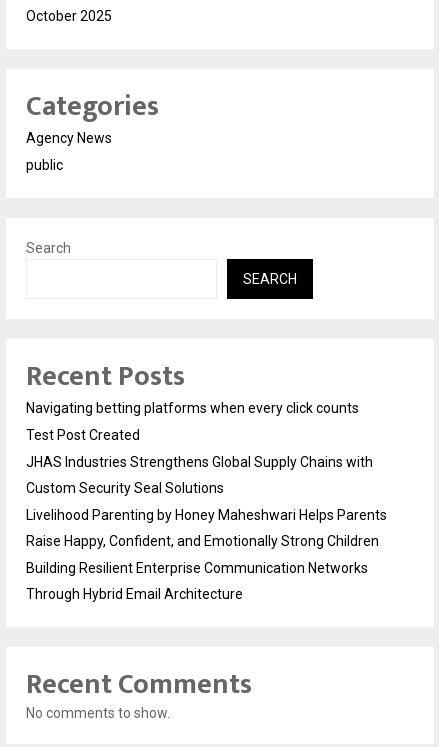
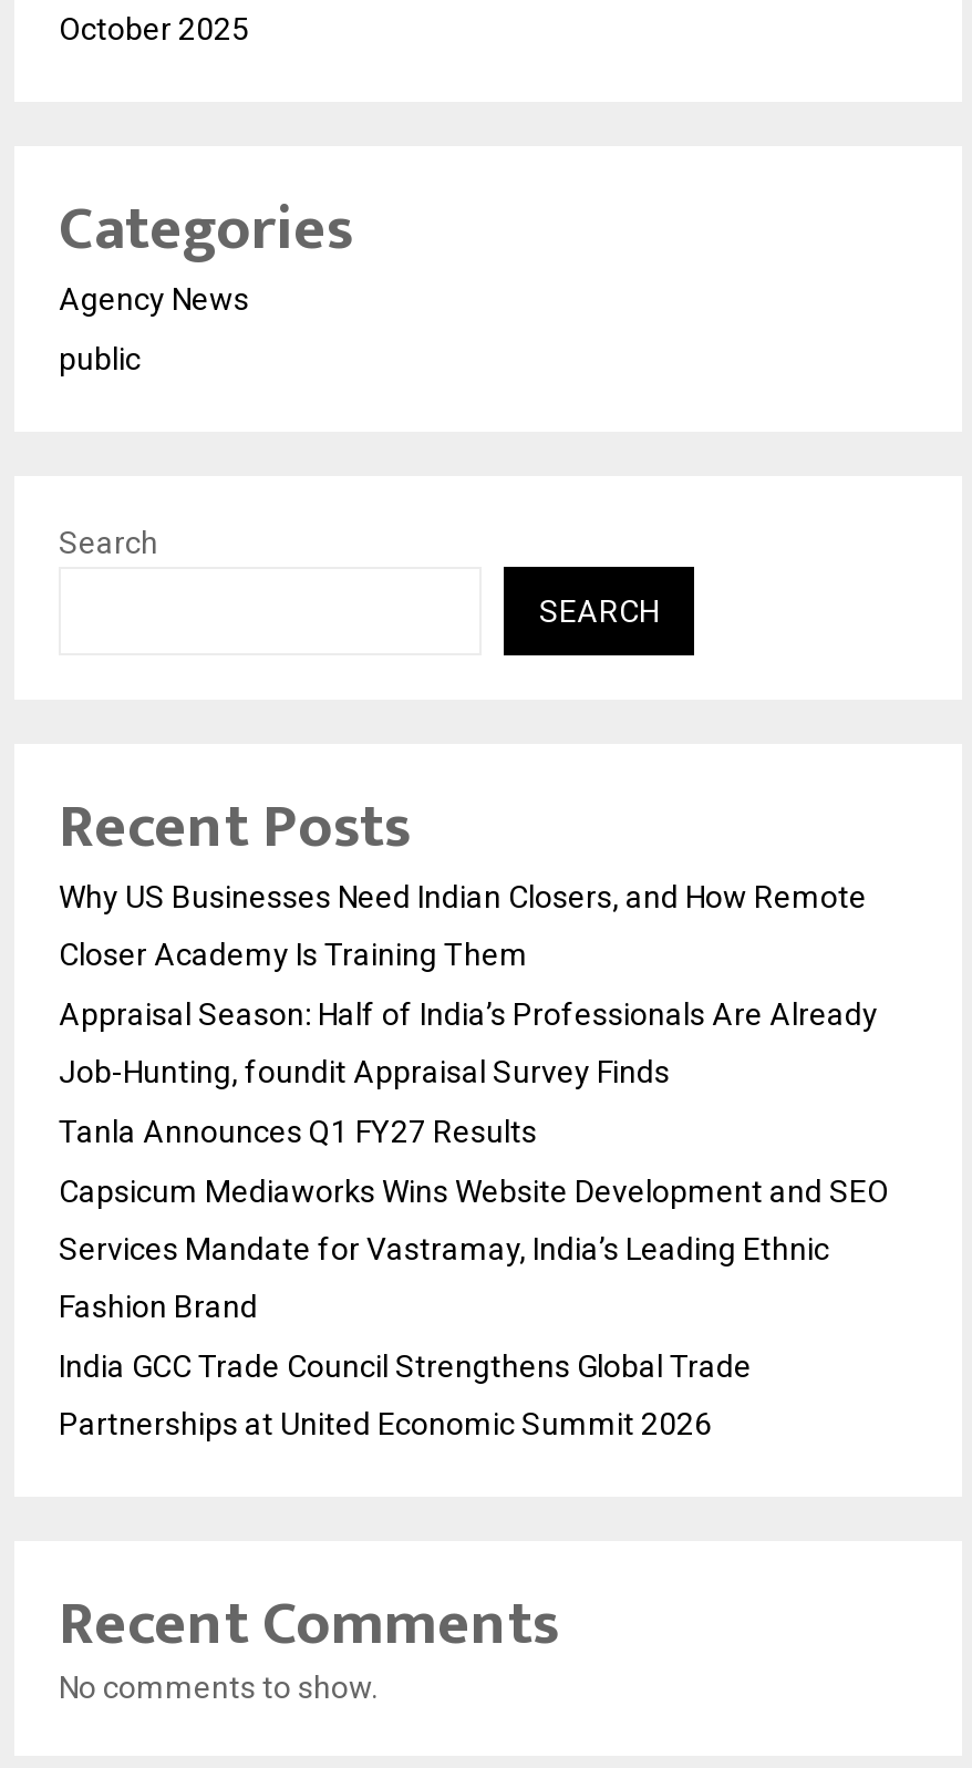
- Navigating betting platforms when every click counts
- Test Post Created
- JHAS Industries Strengthens Global Supply Chains with
- Custom Security Seal Solutions
- Livelihood Parenting by Honey Maheshwari Helps Parents
- Raise Happy, Confident, and Emotionally Strong Children
- Building Resilient Enterprise Communication Networks
- Through Hybrid Email Architecture
+ Why US Businesses Need Indian Closers, and How Remote
+ Closer Academy Is Training Them
+ Appraisal Season: Half of India’s Professionals Are Already
+ Job-Hunting, foundit Appraisal Survey Finds
+ Tanla Announces Q1 FY27 Results
+ Capsicum Mediaworks Wins Website Development and SEO
+ Services Mandate for Vastramay, India’s Leading Ethnic
+ Fashion Brand
+ India GCC Trade Council Strengthens Global Trade
+ Partnerships at United Economic Summit 2026
